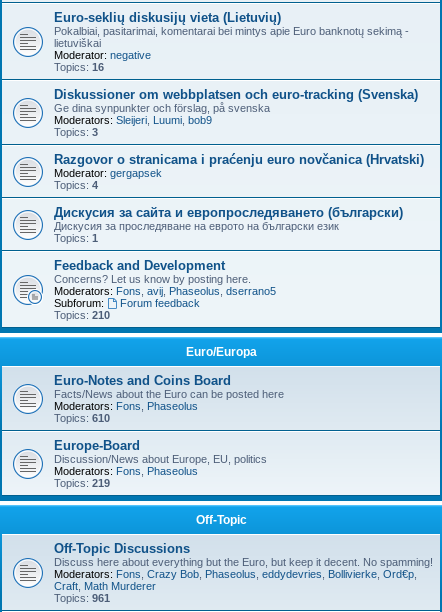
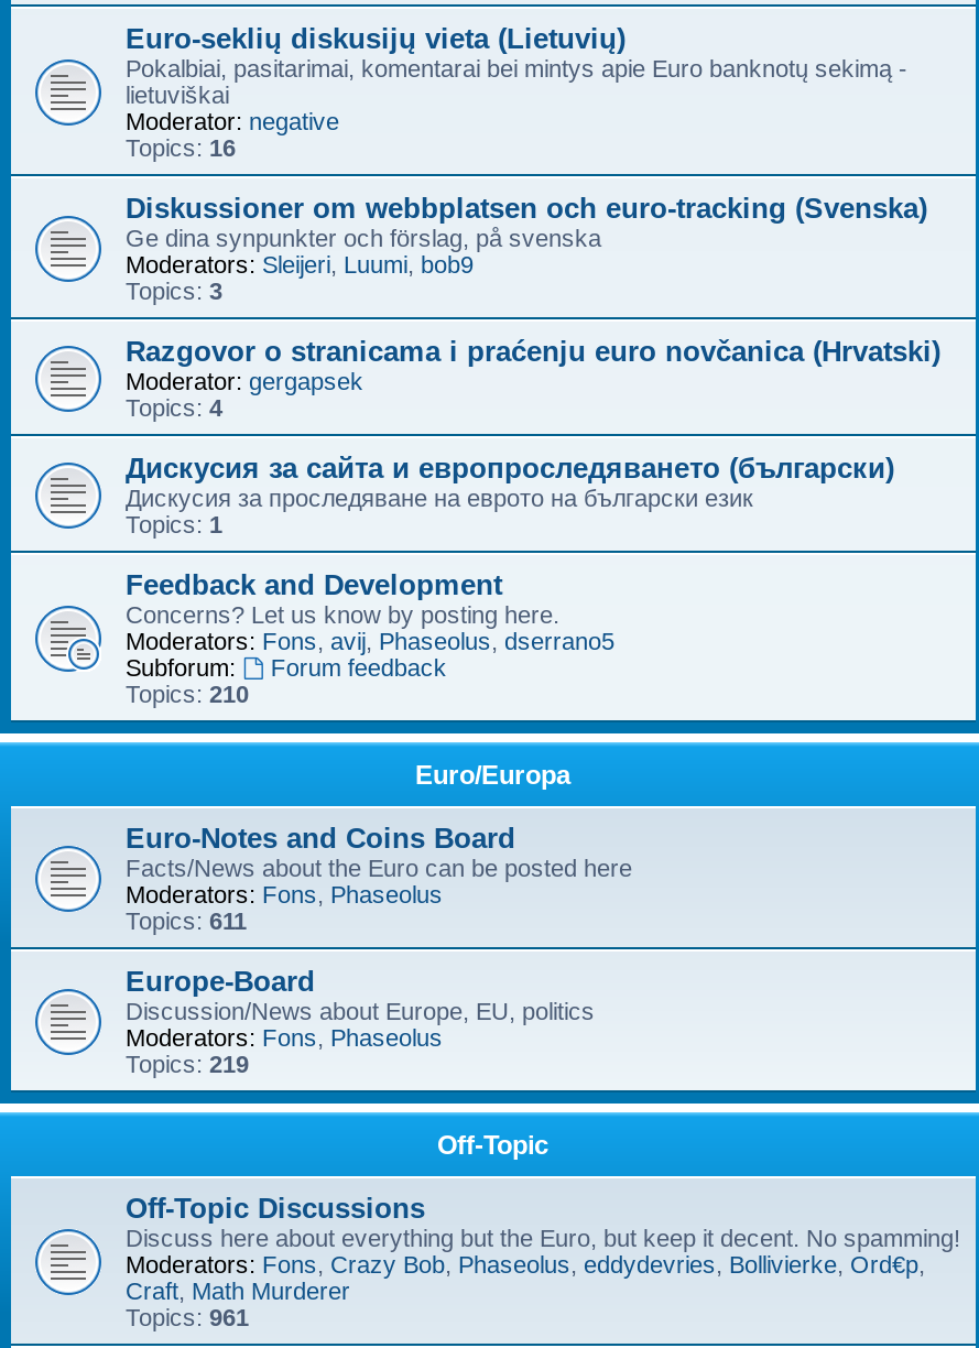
- Topics: 610
+ Topics: 611
